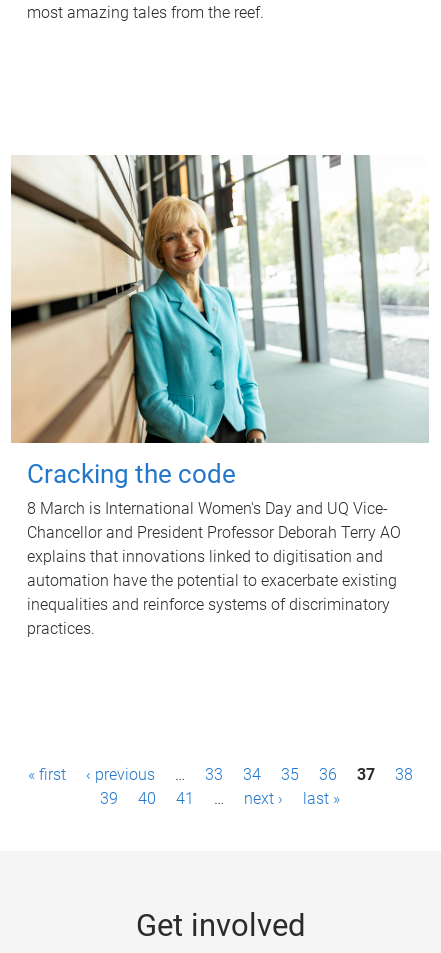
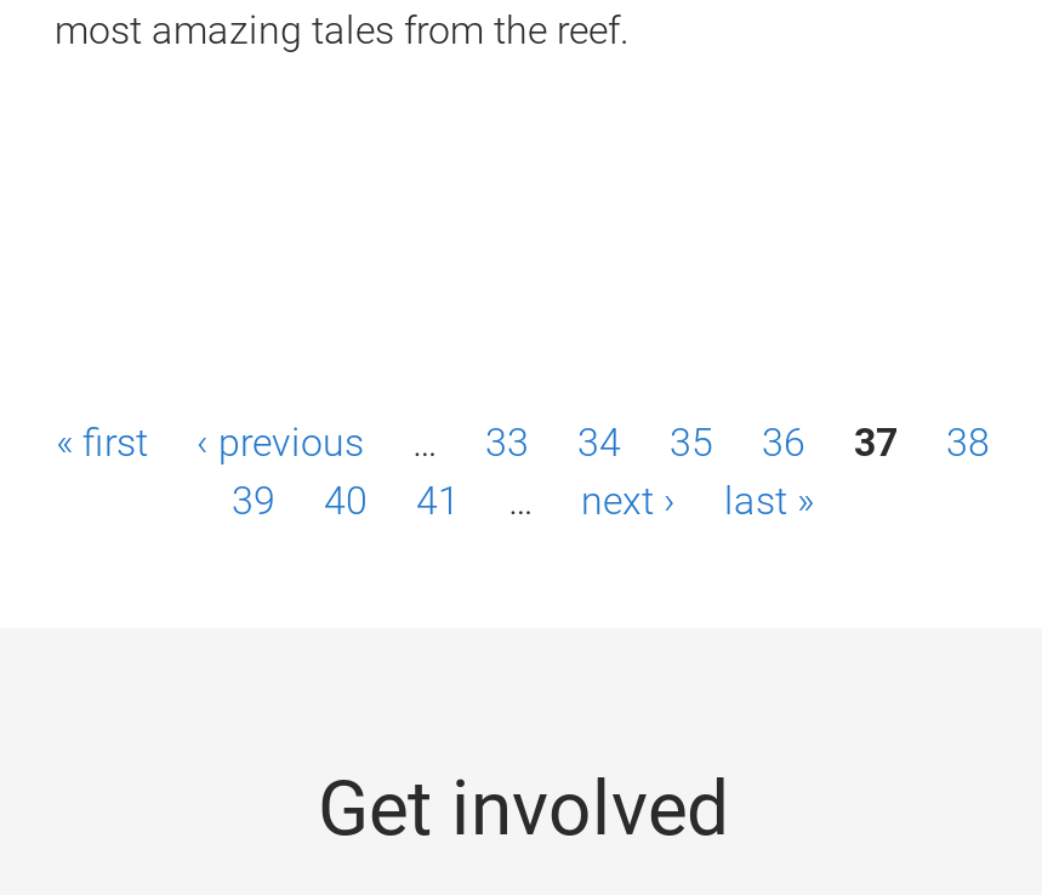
- [image]
- Cracking the code
- 8 March is International Women's Day and UQ Vice-
- Chancellor and President Professor Deborah Terry AO
- explains that innovations linked to digitisation and
- automation have the potential to exacerbate existing
- inequalities and reinforce systems of discriminatory
- practices.
